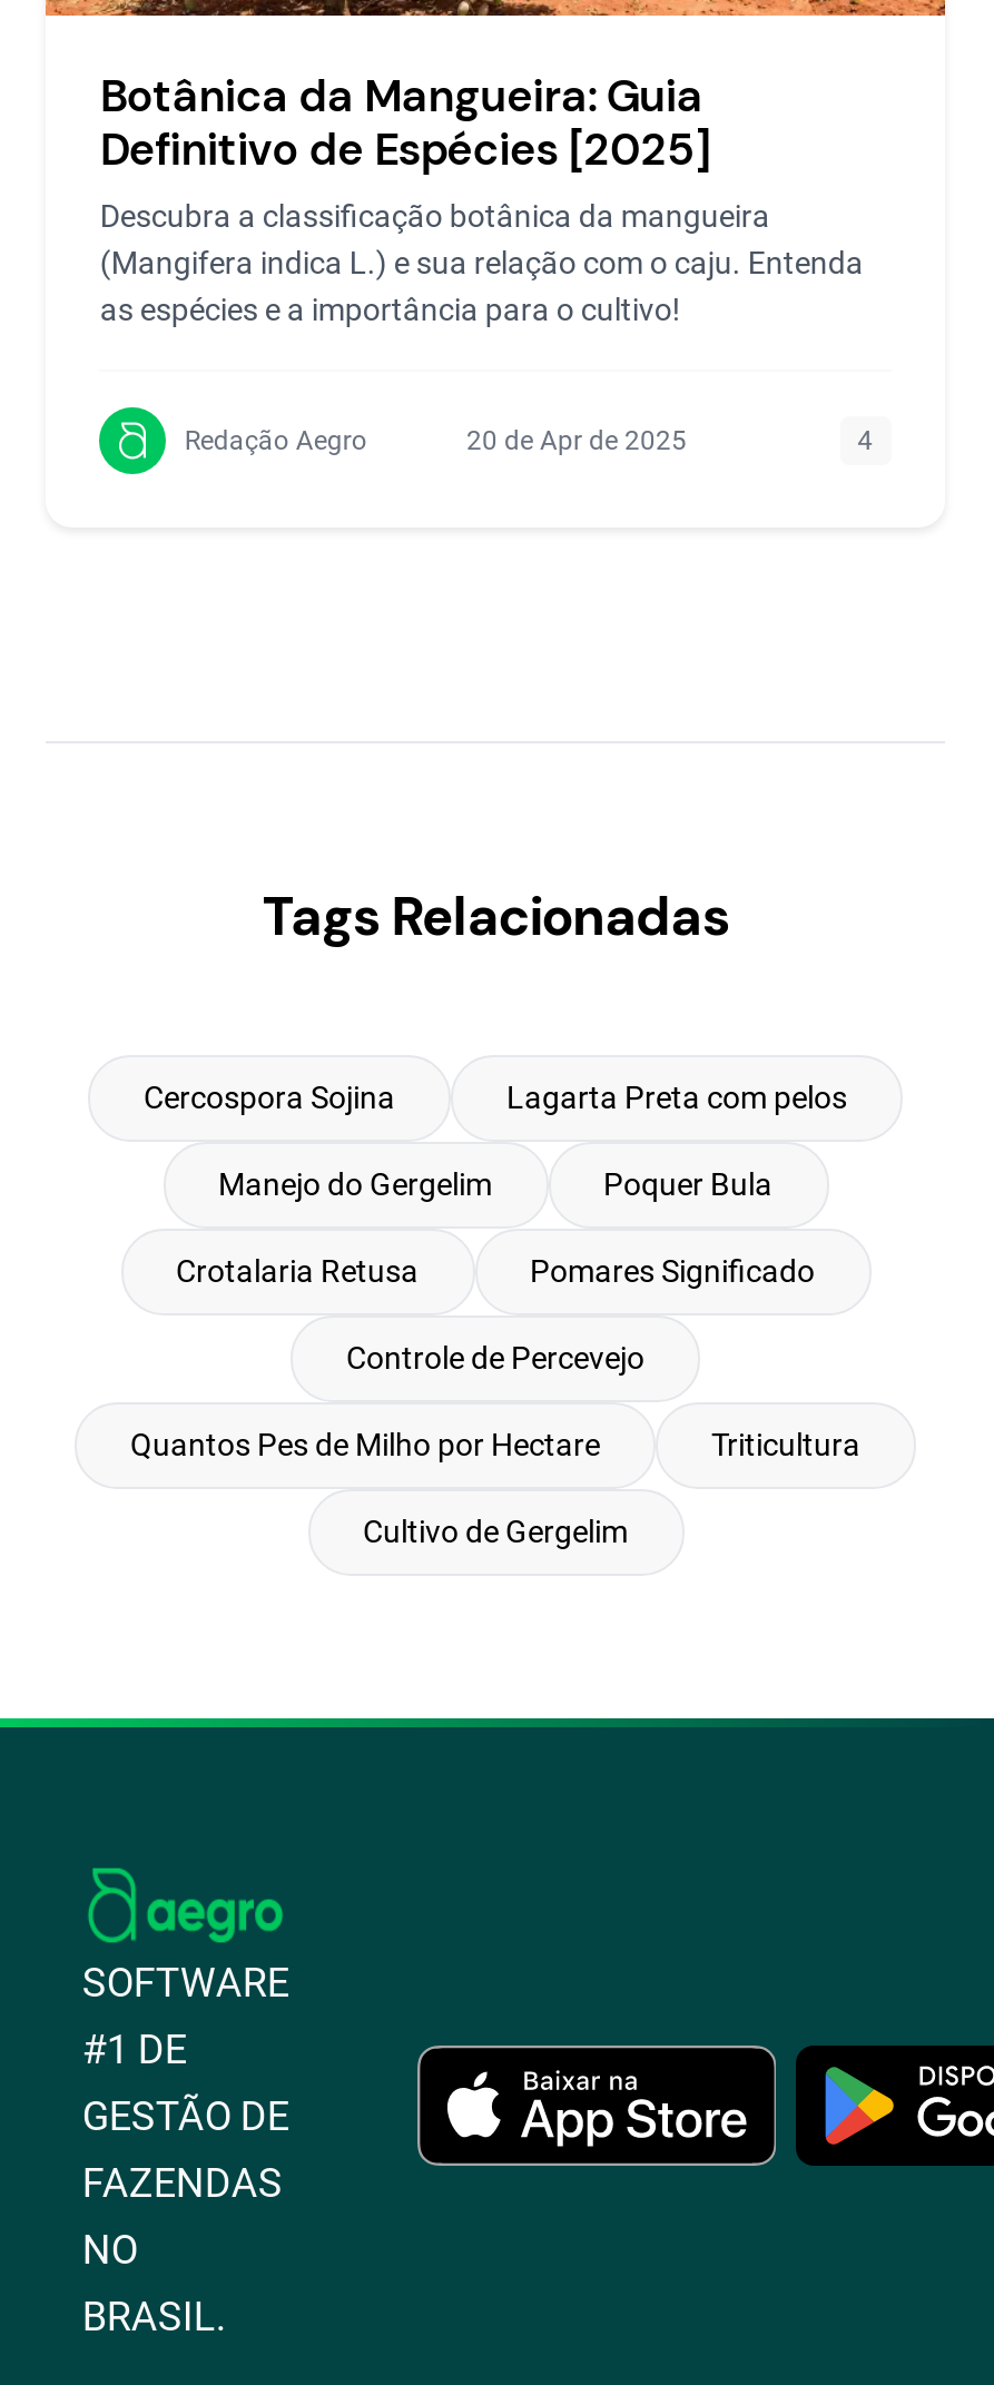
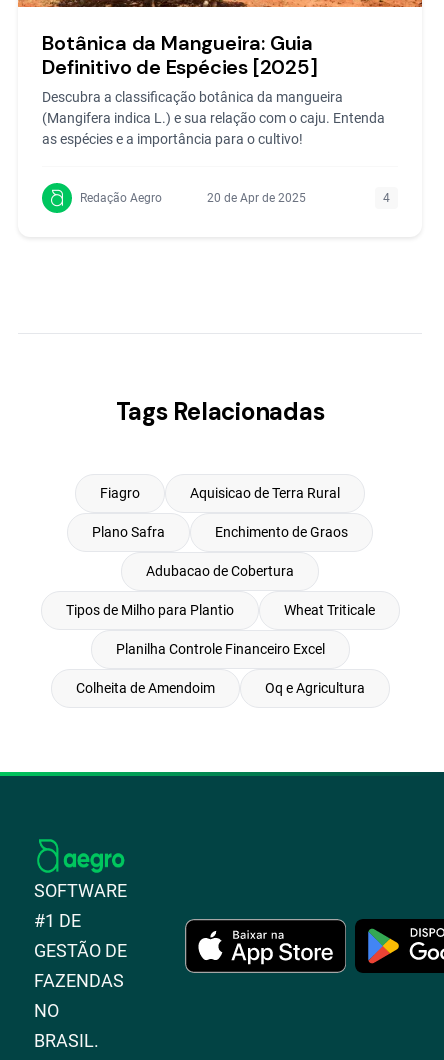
- Cercospora Sojina
- Lagarta Preta com pelos
+ Fiagro
+ Aquisicao de Terra Rural

- Manejo do Gergelim
- Poquer Bula
+ Plano Safra
+ Enchimento de Graos

- Crotalaria Retusa
- Pomares Significado
+ Adubacao de Cobertura

- Controle de Percevejo
+ Tipos de Milho para Plantio
+ Wheat Triticale

- Quantos Pes de Milho por Hectare
- Triticultura
+ Planilha Controle Financeiro Excel

- Cultivo de Gergelim
+ Colheita de Amendoim
+ Oq e Agricultura
